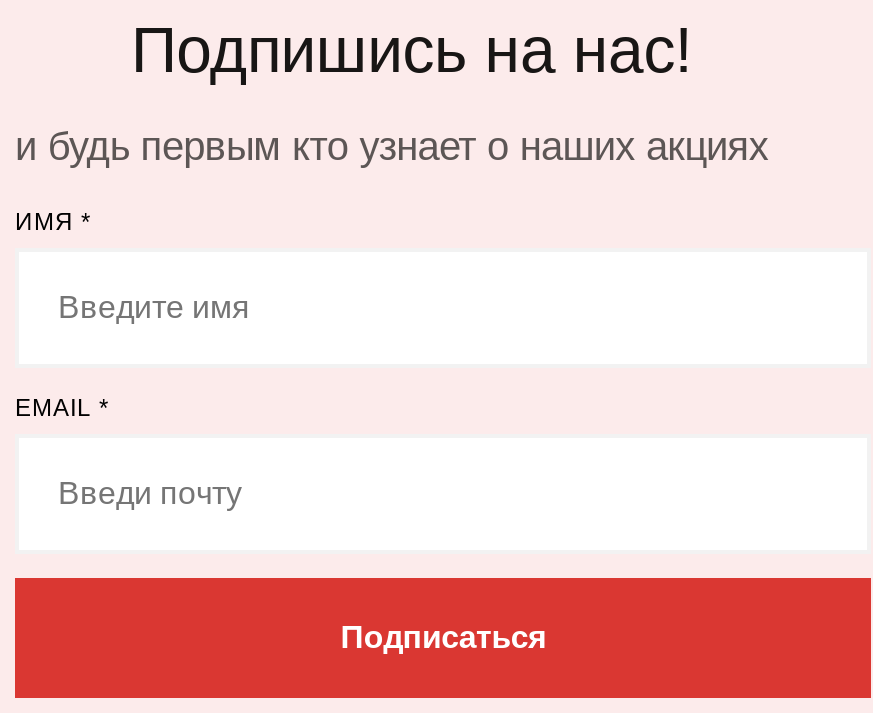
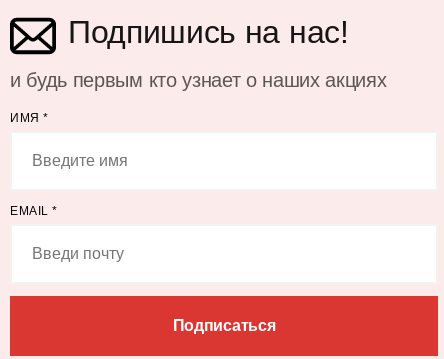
+ [image]
